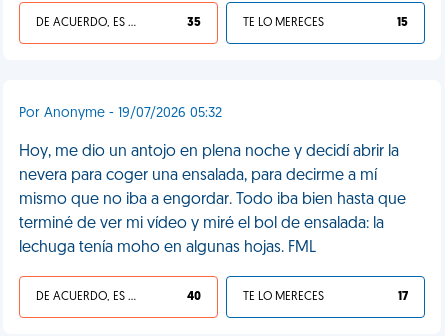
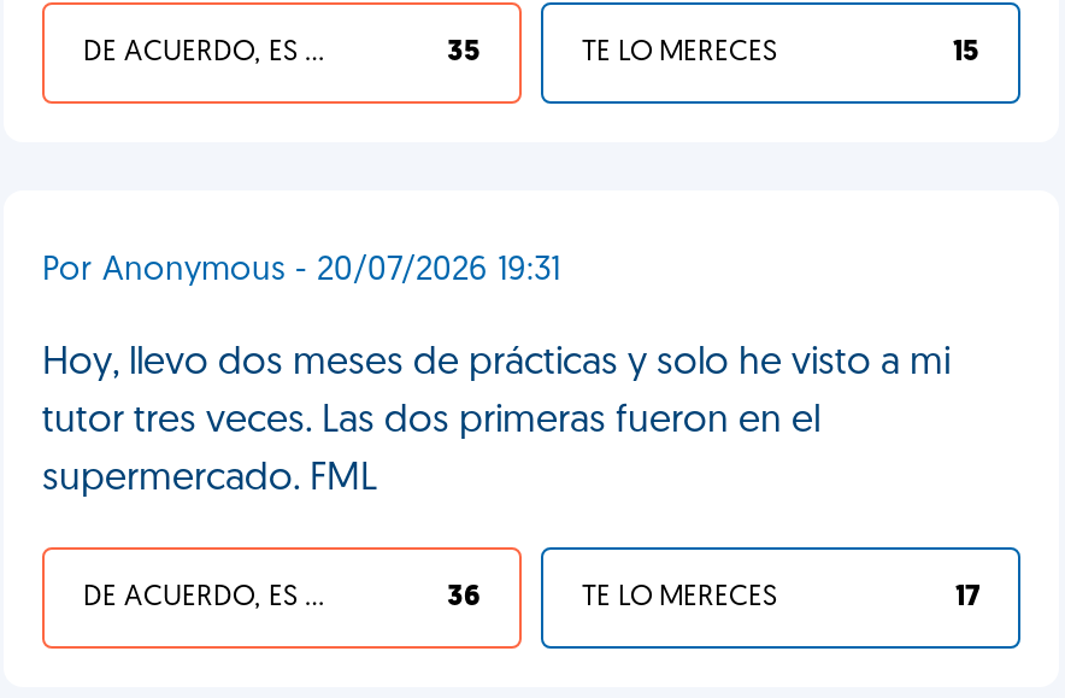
- Por Anonyme - 19/07/2026 05:32
- Hoy, me dio un antojo en plena noche y decidí abrir la
- nevera para coger una ensalada, para decirme a mí
- mismo que no iba a engordar. Todo iba bien hasta que
- terminé de ver mi vídeo y miré el bol de ensalada: la
- lechuga tenía moho en algunas hojas. FML
+ Por Anonymous - 20/07/2026 19:31
+ Hoy, llevo dos meses de prácticas y solo he visto a mi
+ tutor tres veces. Las dos primeras fueron en el
+ supermercado. FML

- 40
+ 36
